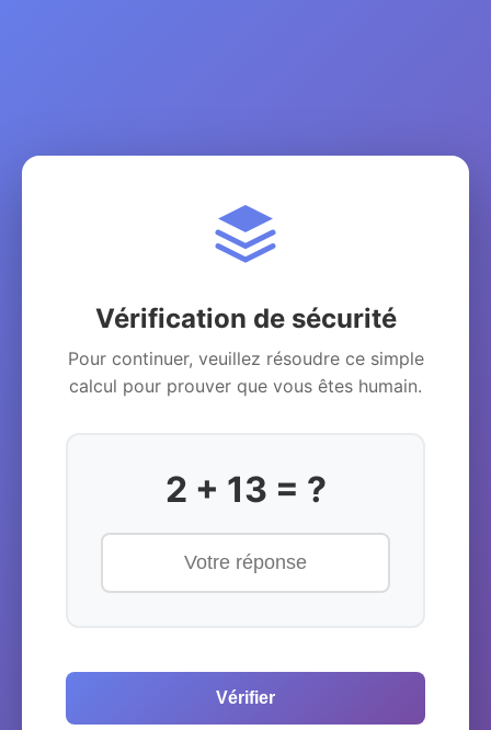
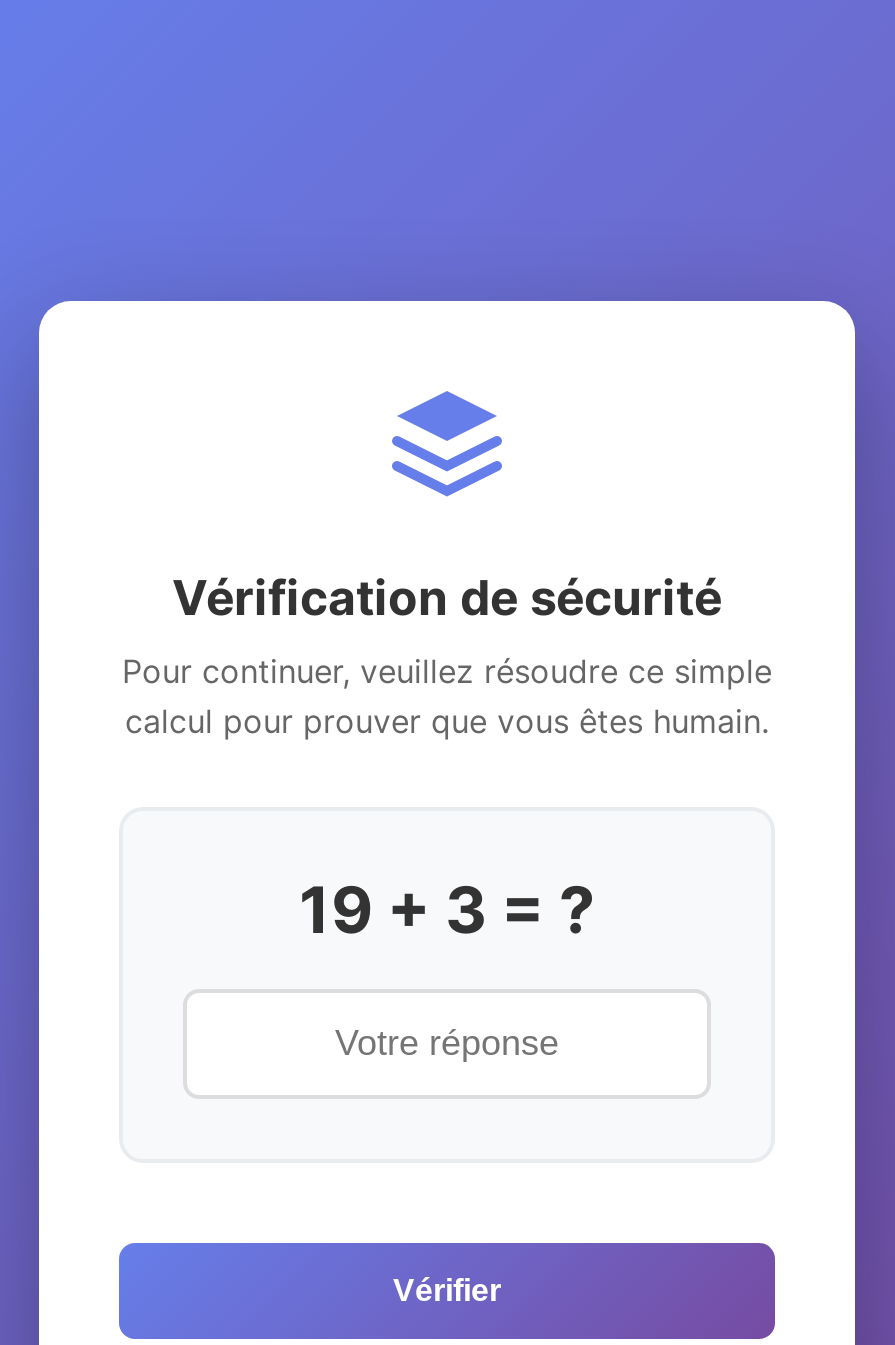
- 2 + 13 = ?
+ 19 + 3 = ?
